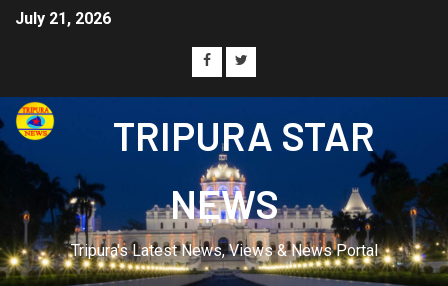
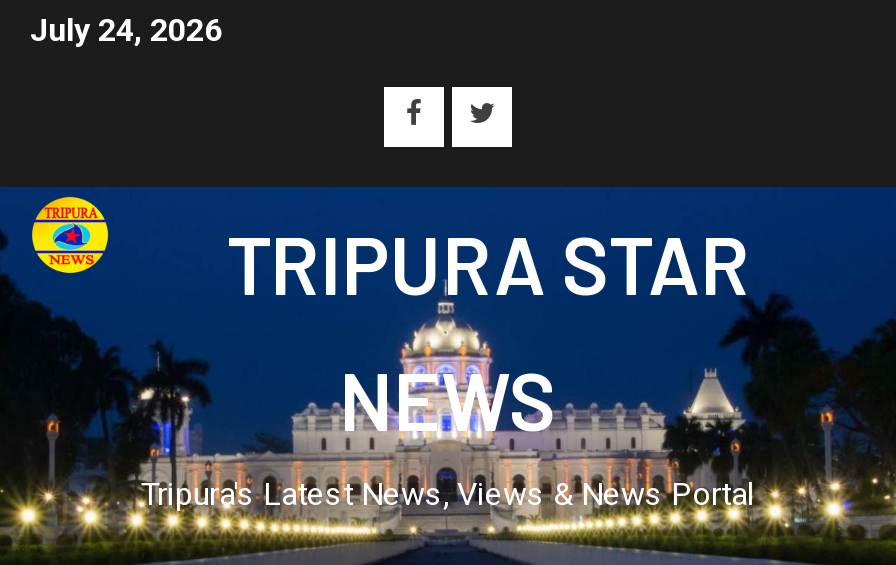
- July 21, 2026
+ July 24, 2026
